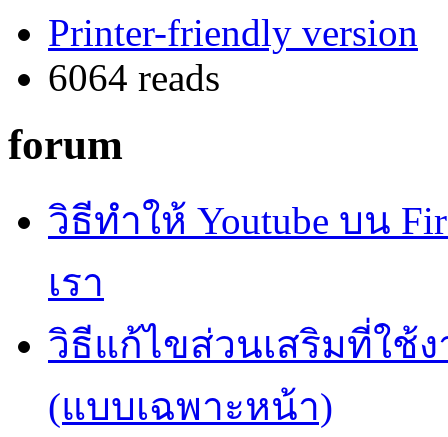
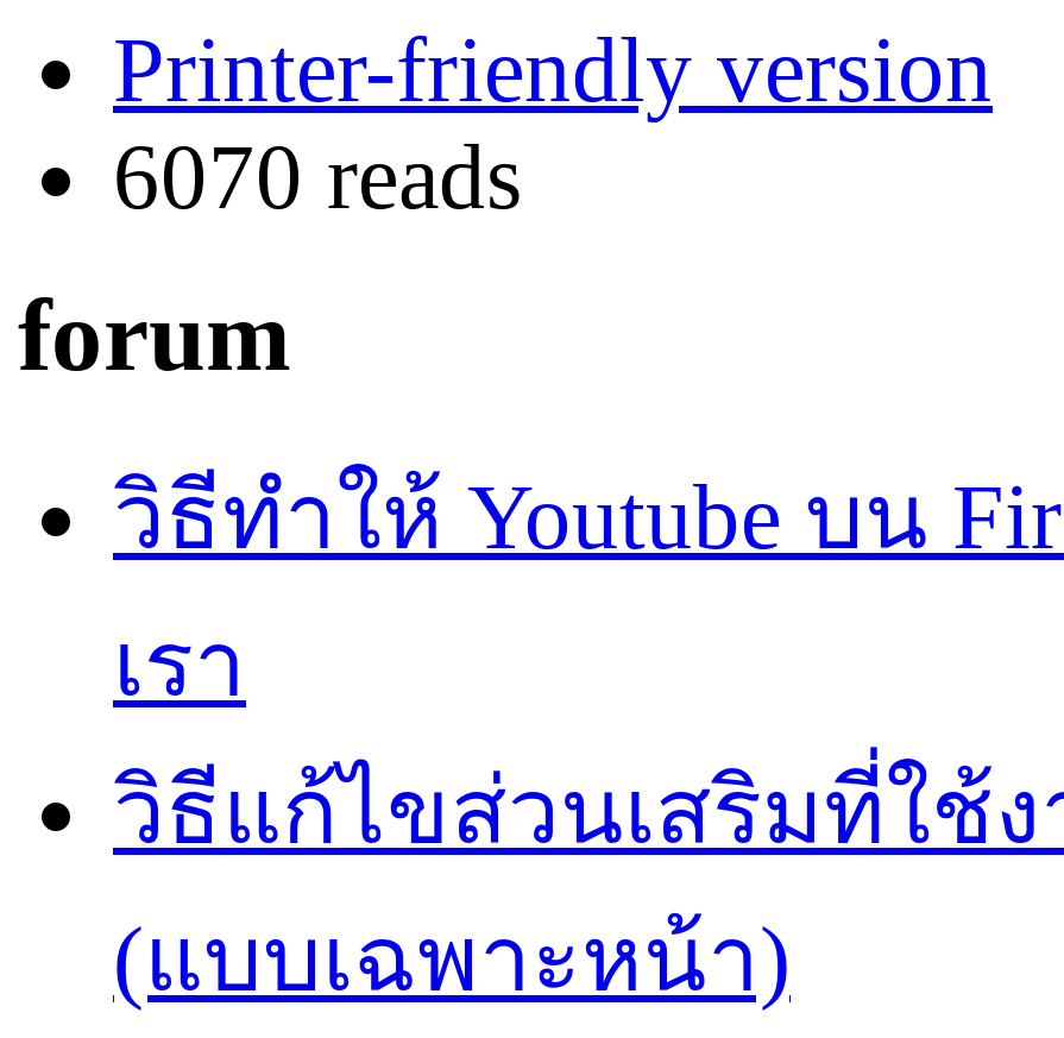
- 6064 reads
+ 6070 reads
